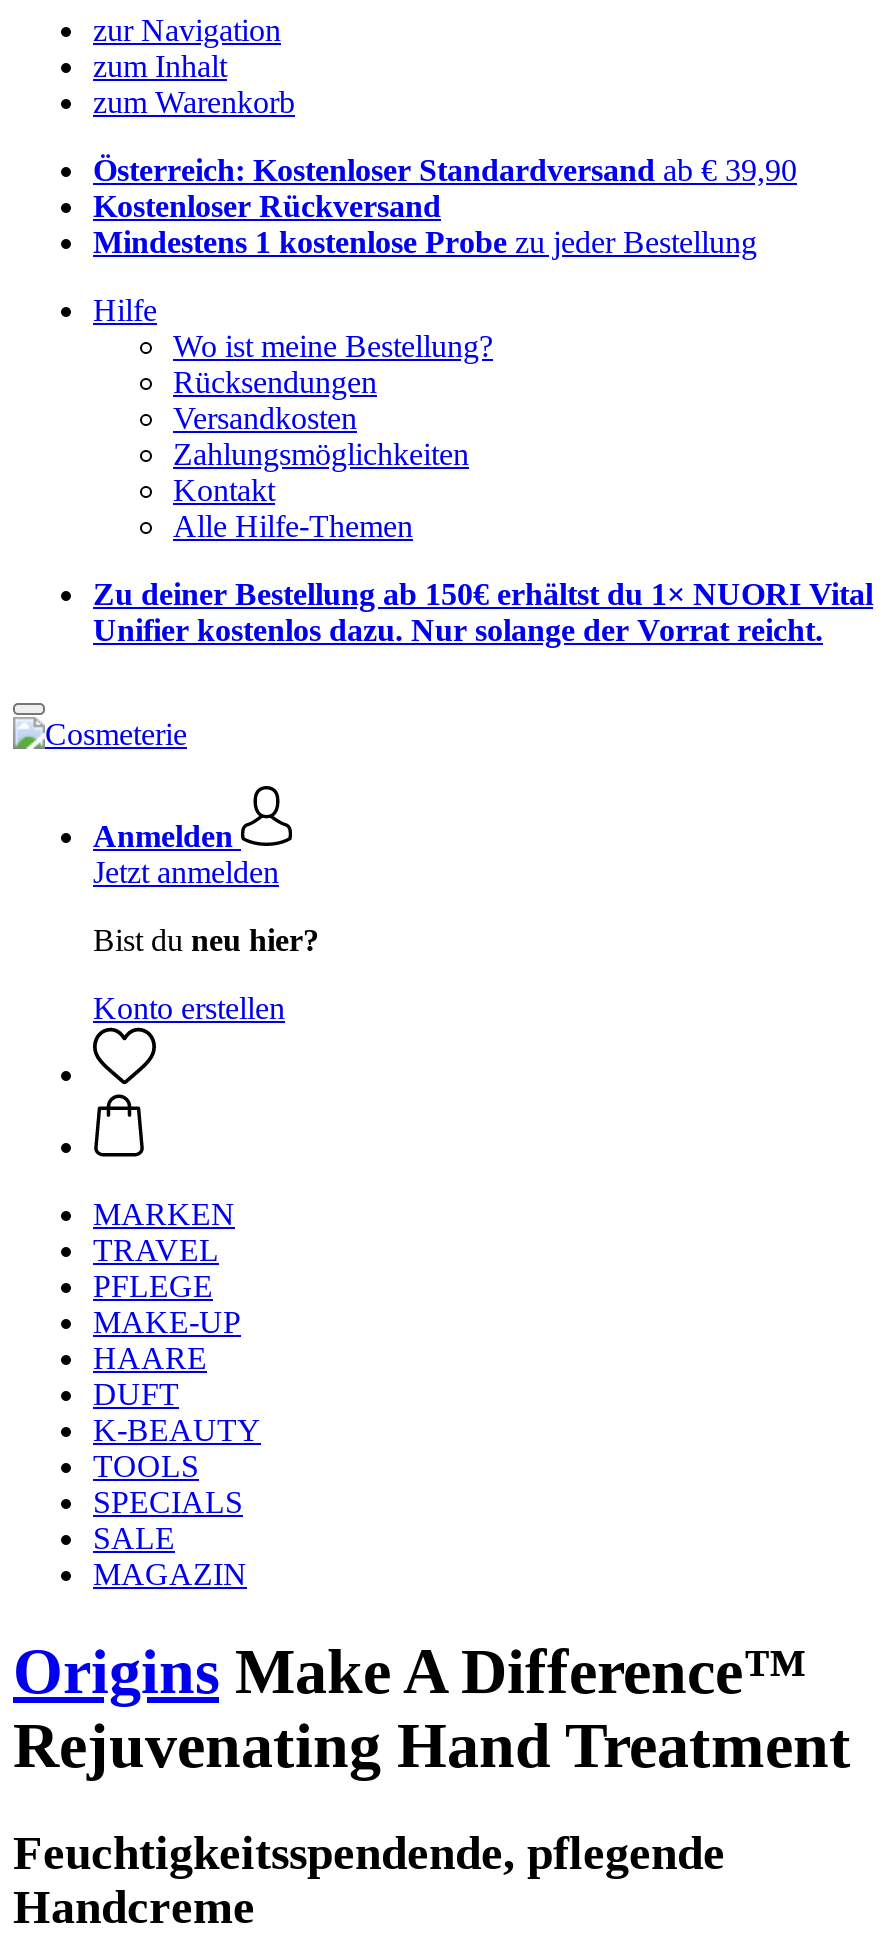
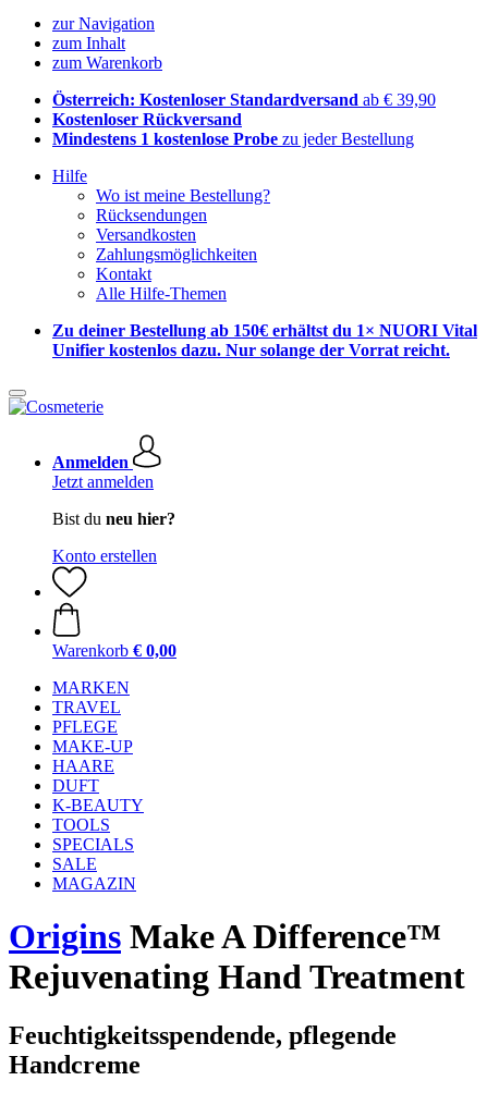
+ Warenkorb € 0,00
